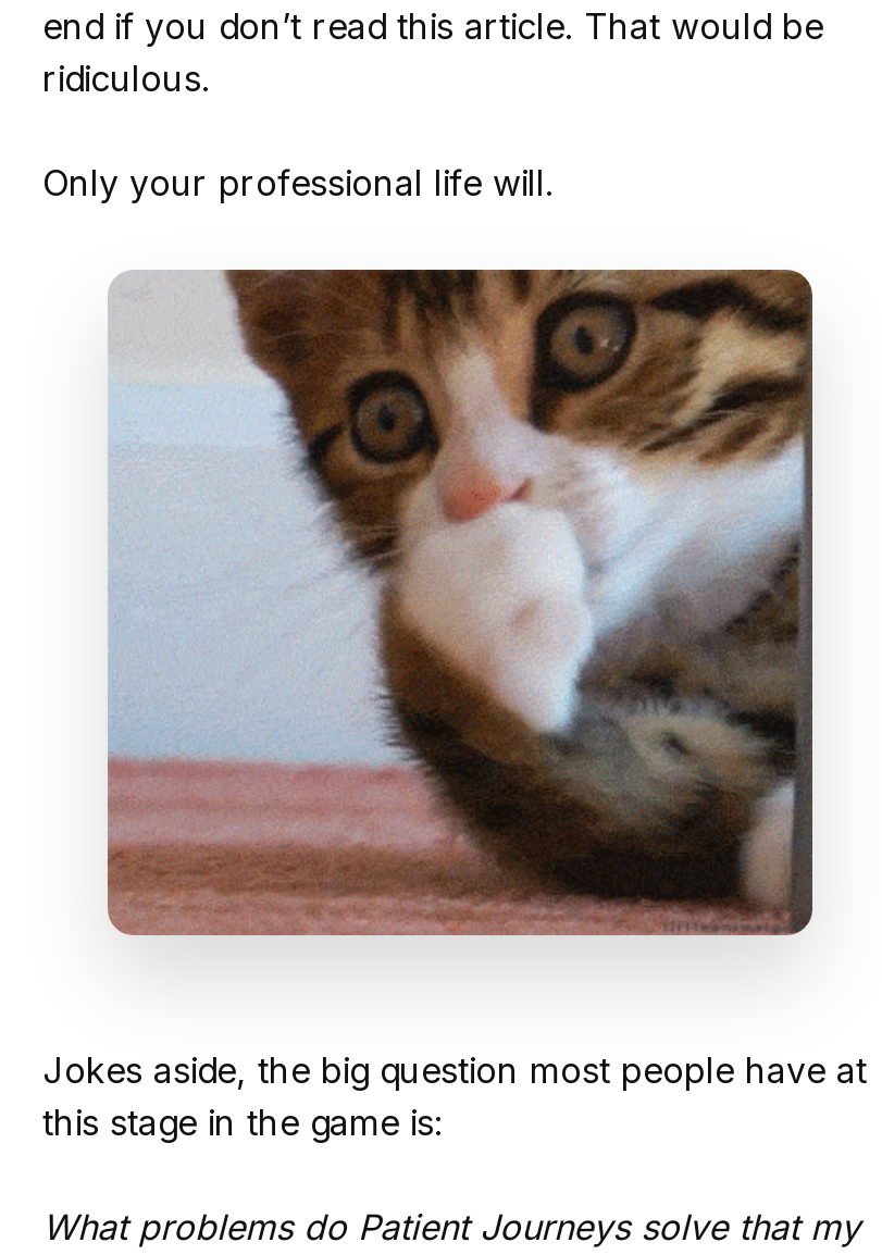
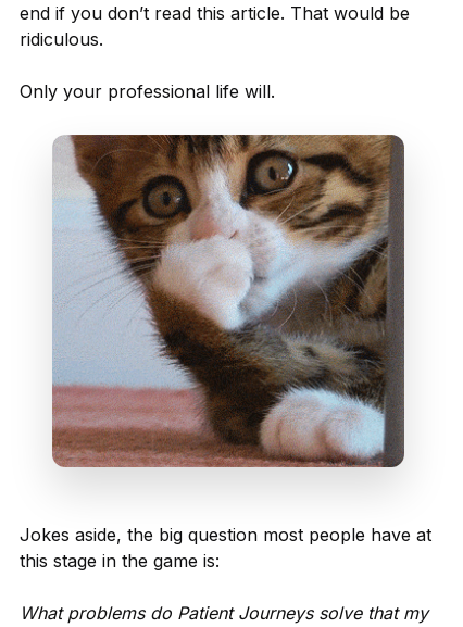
- [image]
+ [image]
